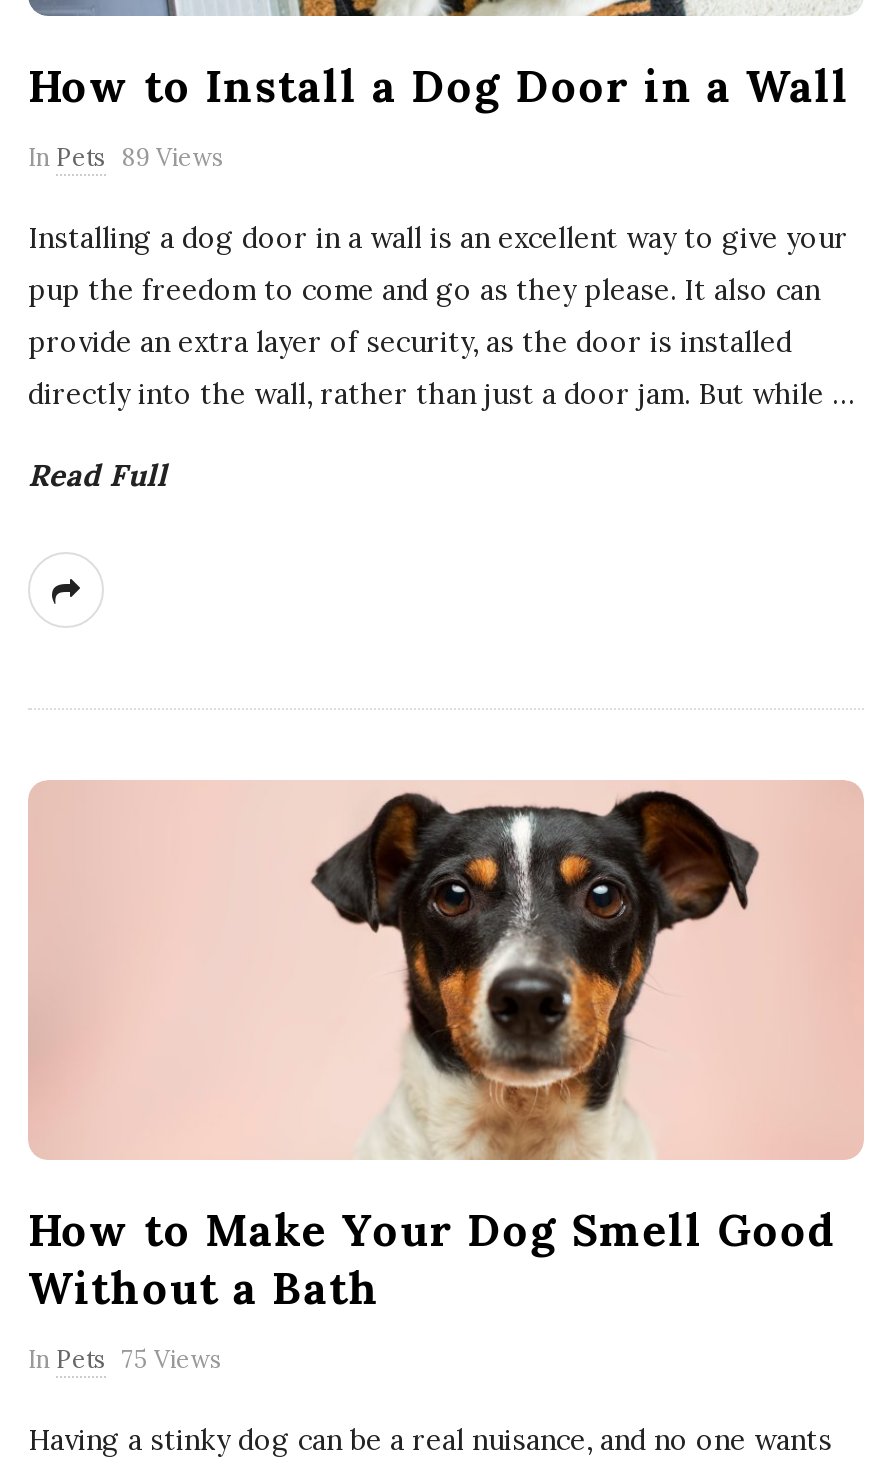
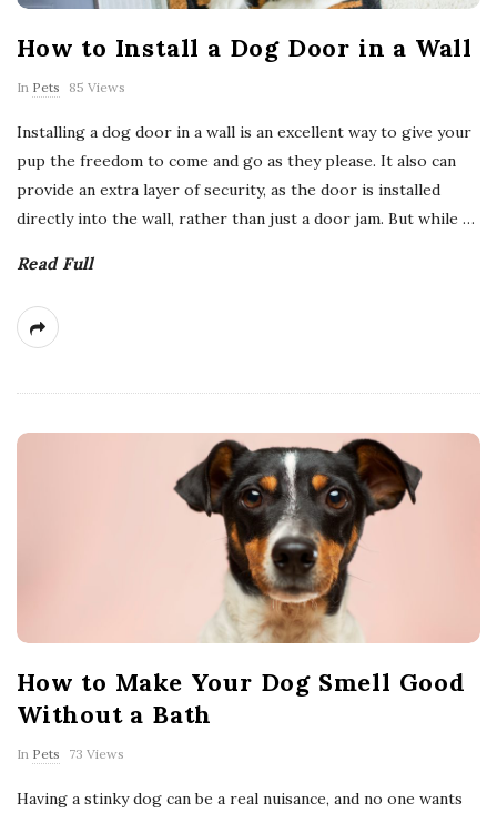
- In Pets 89 Views
+ In Pets 85 Views

- In Pets 75 Views
+ In Pets 73 Views
